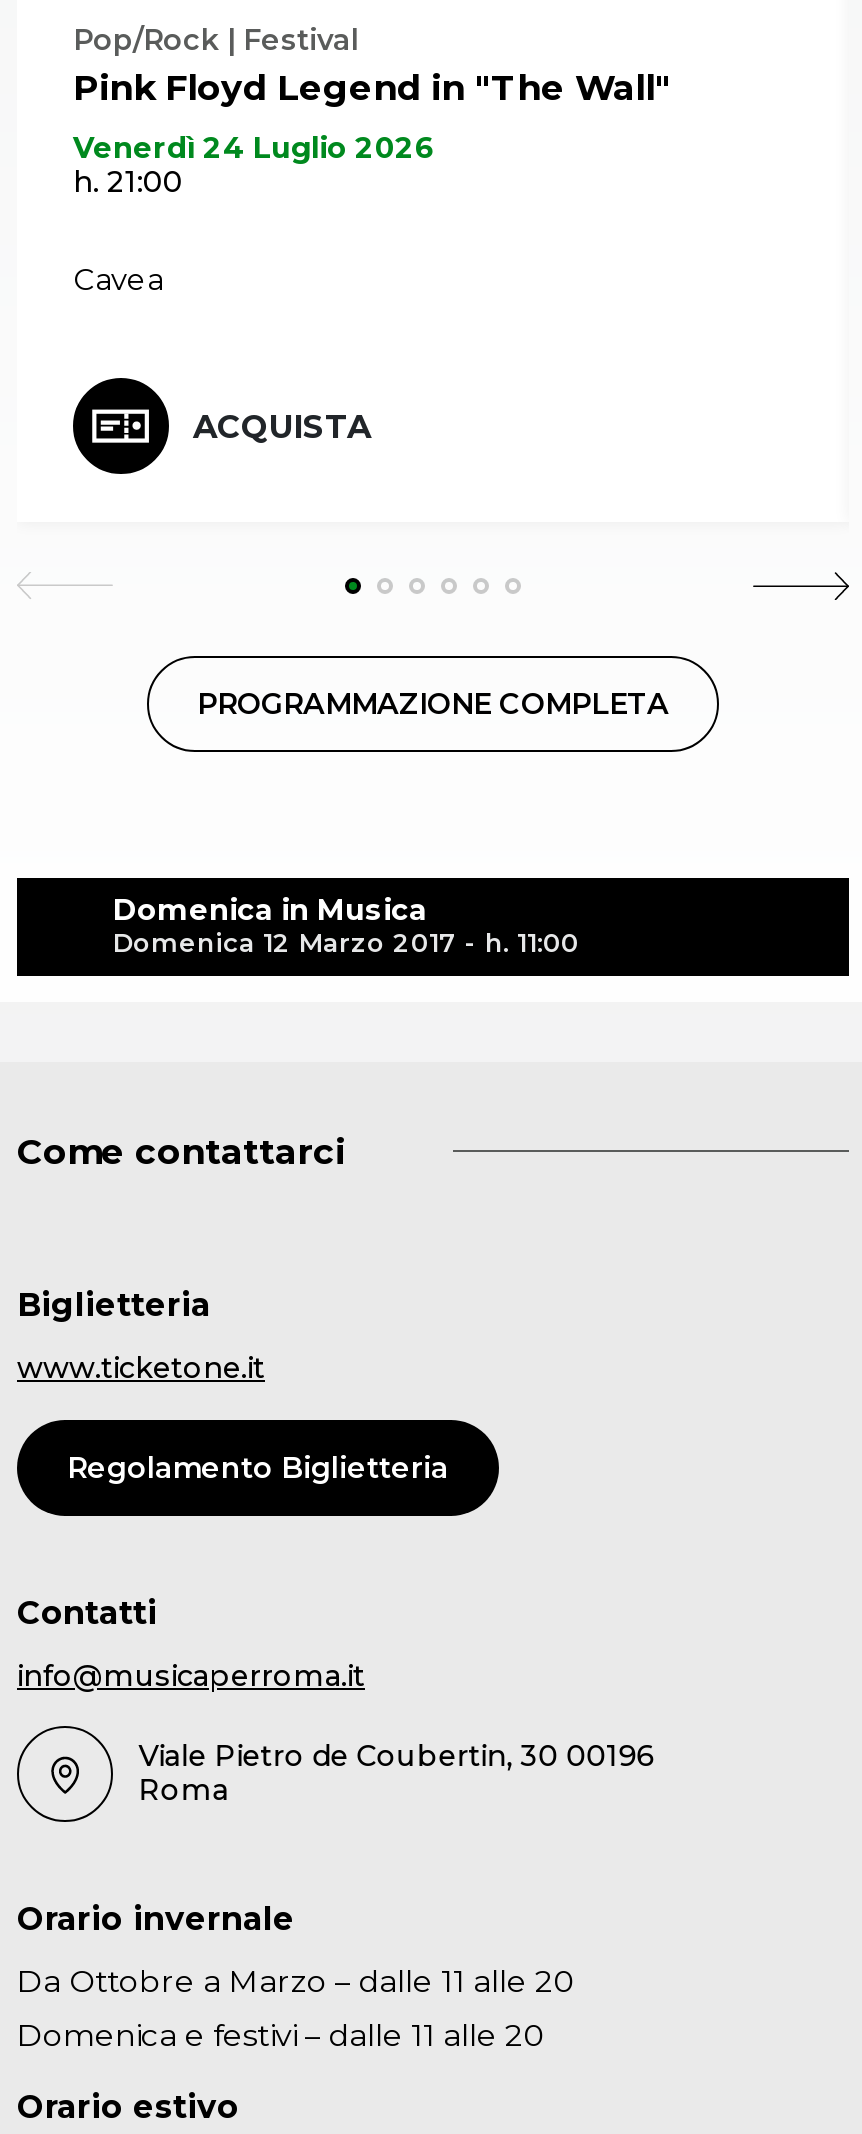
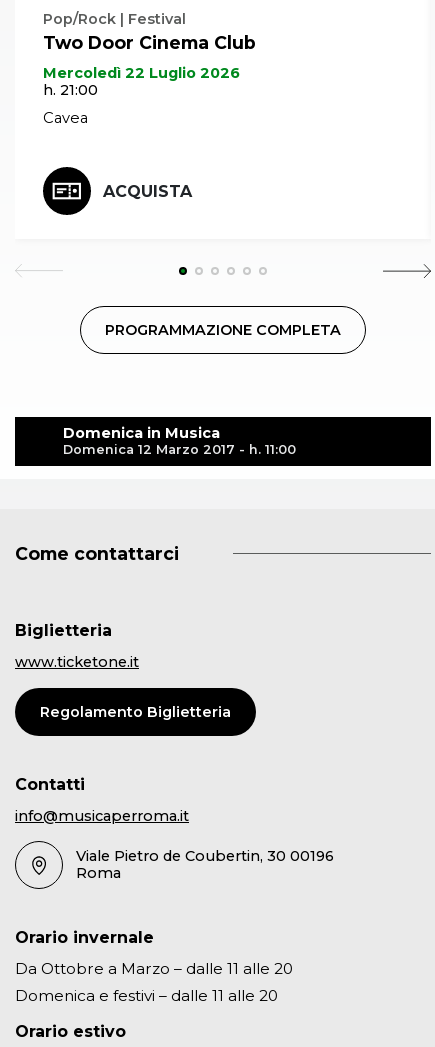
- Pink Floyd Legend in "The Wall"
+ Two Door Cinema Club

- Venerdì 24 Luglio 2026
+ Mercoledì 22 Luglio 2026
